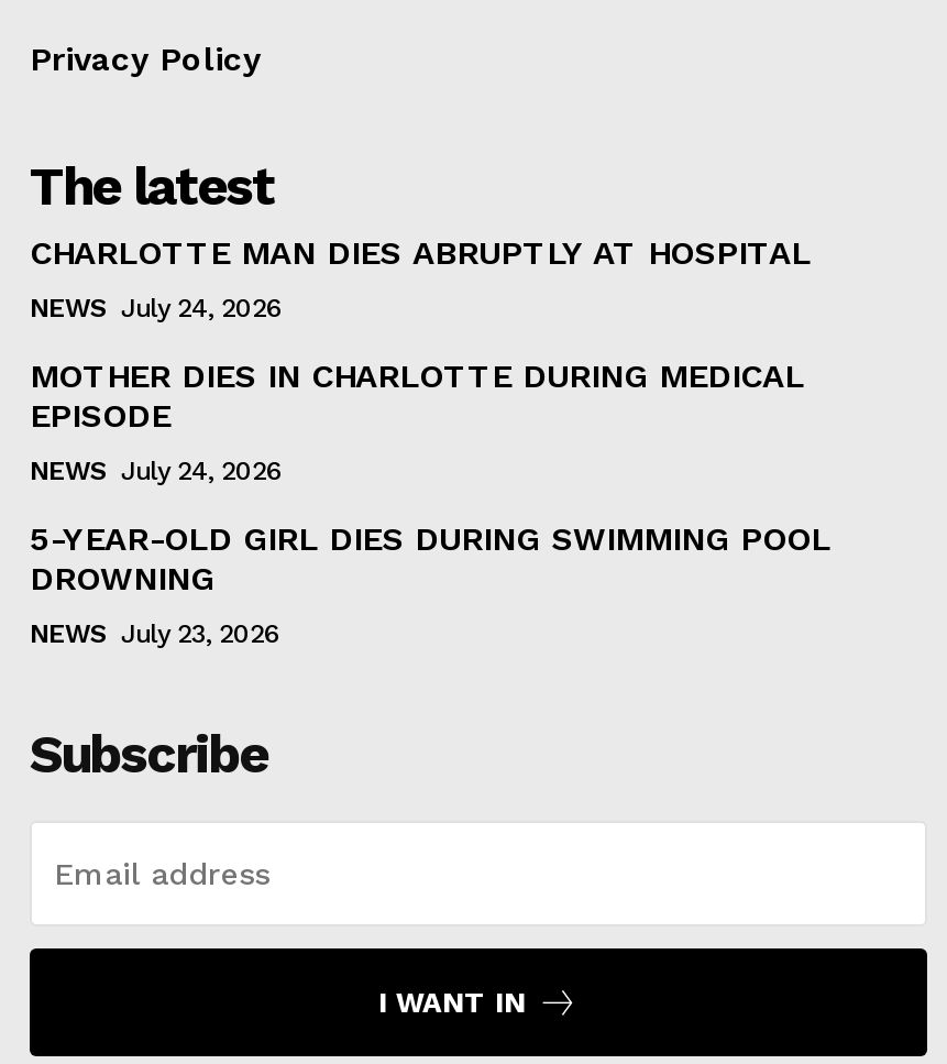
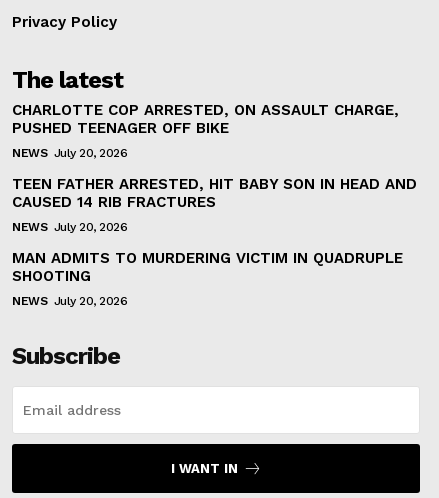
- CHARLOTTE MAN DIES ABRUPTLY AT HOSPITAL
+ CHARLOTTE COP ARRESTED, ON ASSAULT CHARGE,
+ PUSHED TEENAGER OFF BIKE

- NEWS July 24, 2026
+ NEWS July 20, 2026

- MOTHER DIES IN CHARLOTTE DURING MEDICAL
- EPISODE
+ TEEN FATHER ARRESTED, HIT BABY SON IN HEAD AND
+ CAUSED 14 RIB FRACTURES

- NEWS July 24, 2026
+ NEWS July 20, 2026

- 5-YEAR-OLD GIRL DIES DURING SWIMMING POOL
- DROWNING
+ MAN ADMITS TO MURDERING VICTIM IN QUADRUPLE
+ SHOOTING

- NEWS July 23, 2026
+ NEWS July 20, 2026
